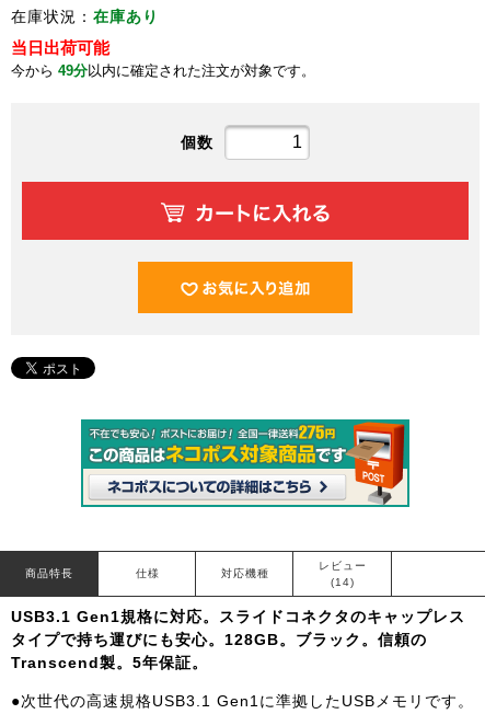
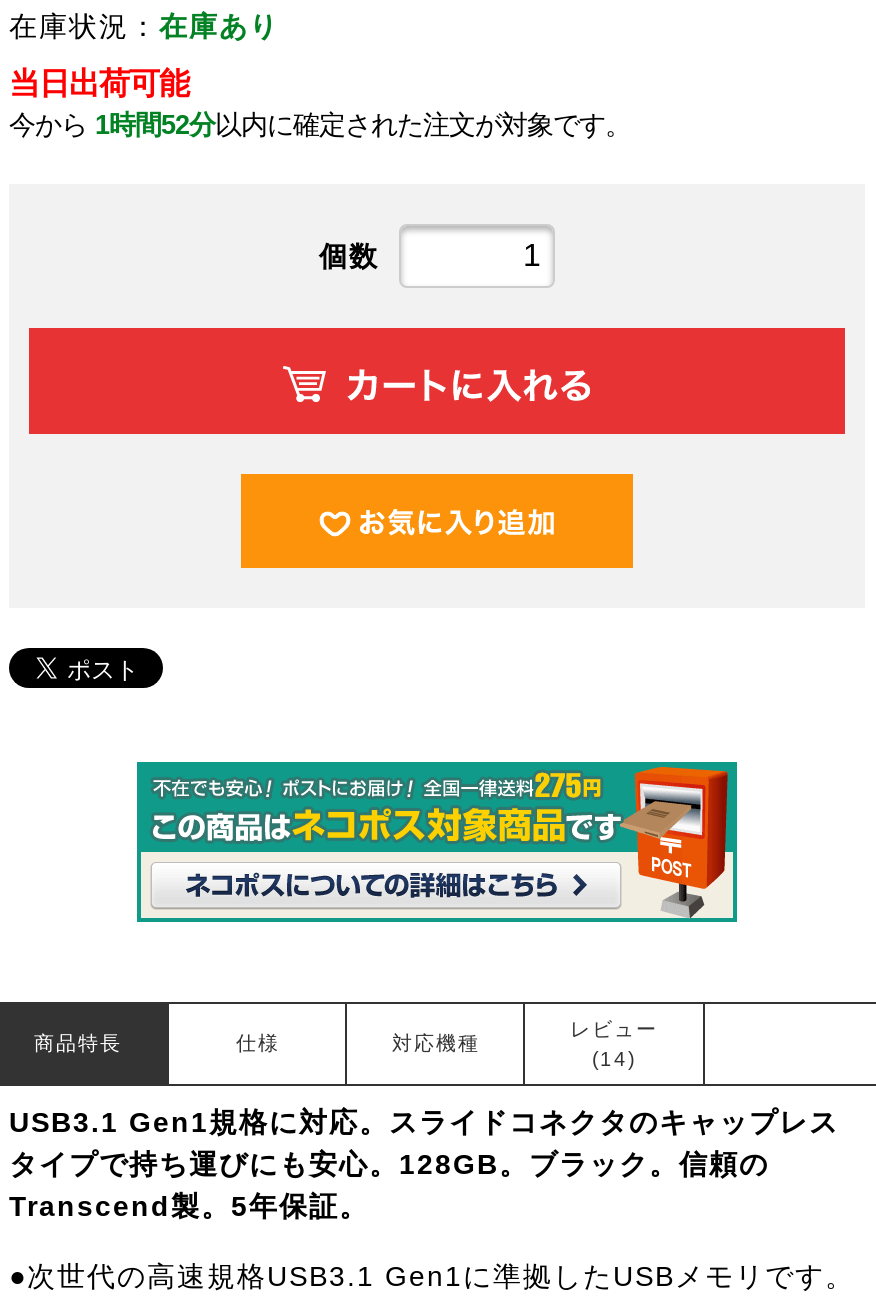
- 今から49分以内に確定された注文が対象です。
+ 今から1時間52分以内に確定された注文が対象です。
